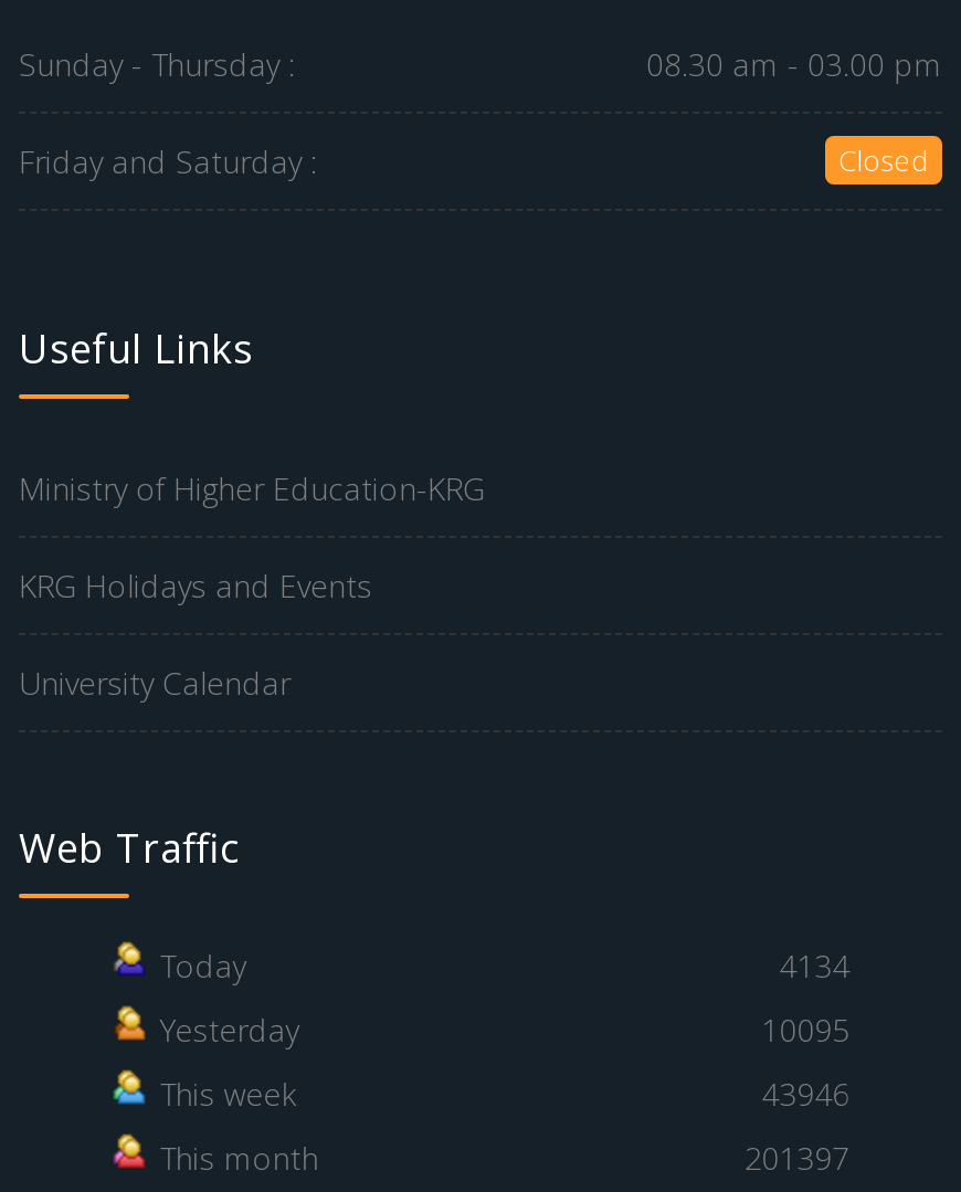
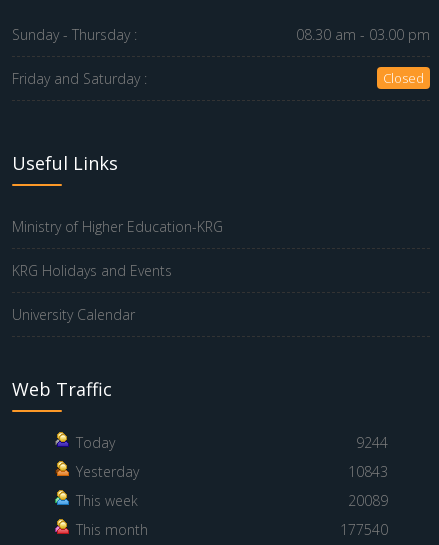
- 4134
+ 9244

- 10095
+ 10843

- 43946
+ 20089

- 201397
+ 177540
